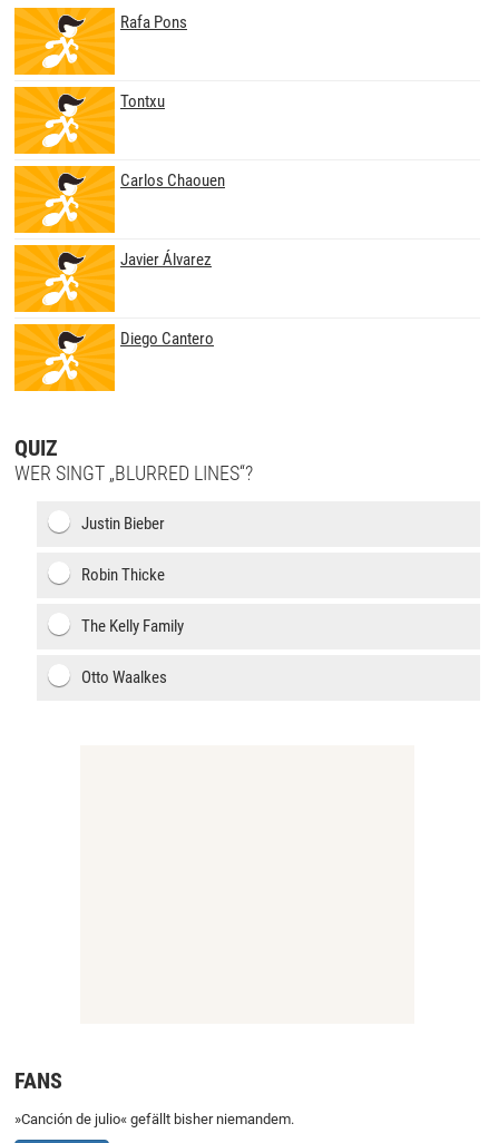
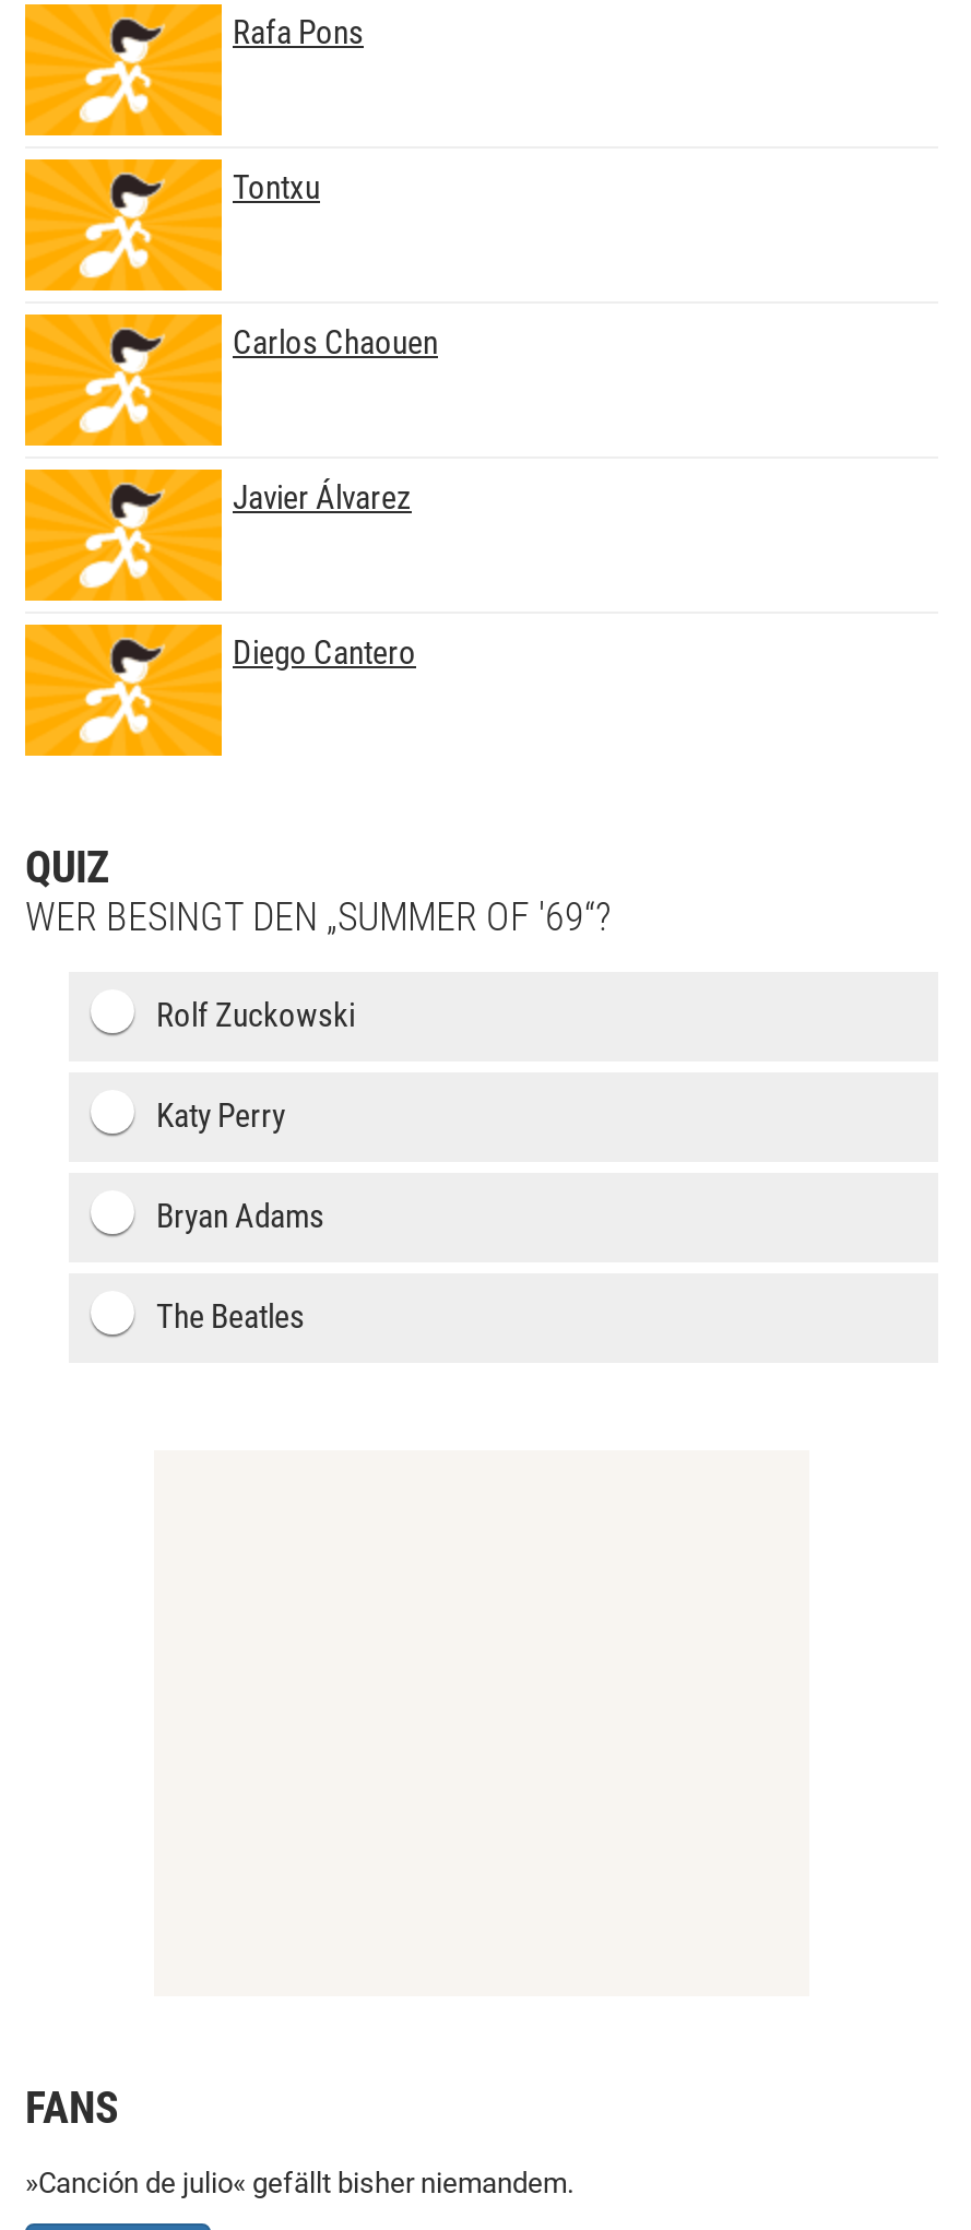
- WER SINGT „BLURRED LINES“?
+ WER BESINGT DEN „SUMMER OF '69“?

- Justin Bieber
+ Rolf Zuckowski

- Robin Thicke
+ Katy Perry

- The Kelly Family
+ Bryan Adams

- Otto Waalkes
+ The Beatles
